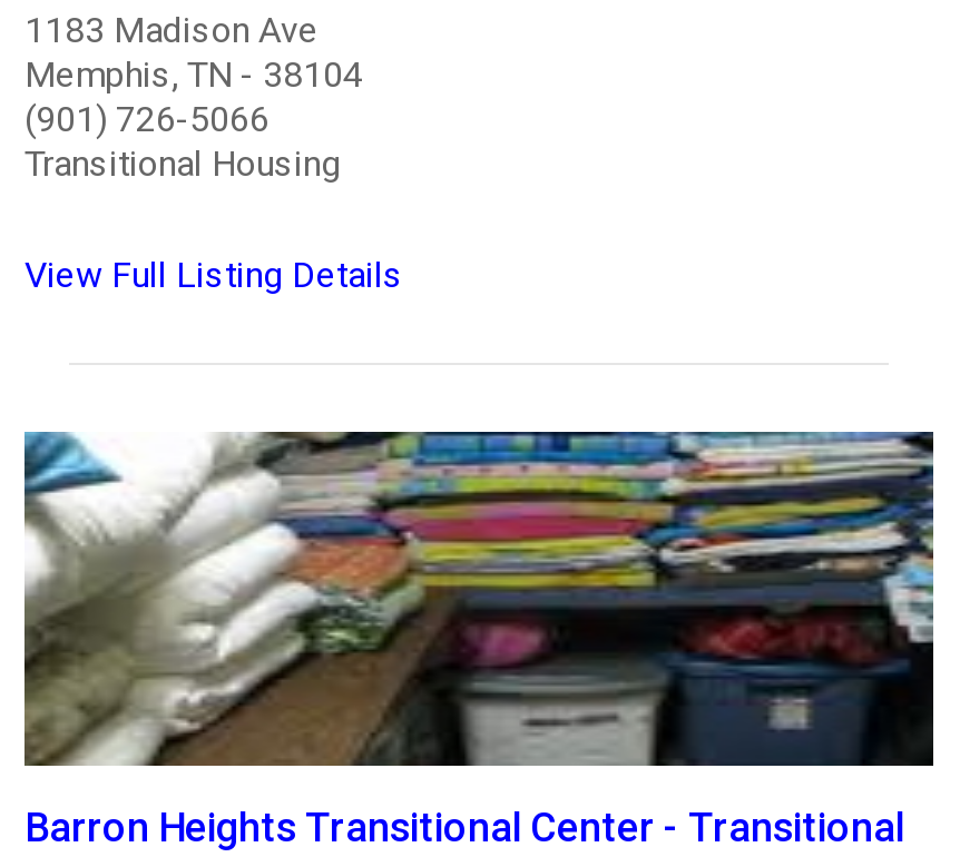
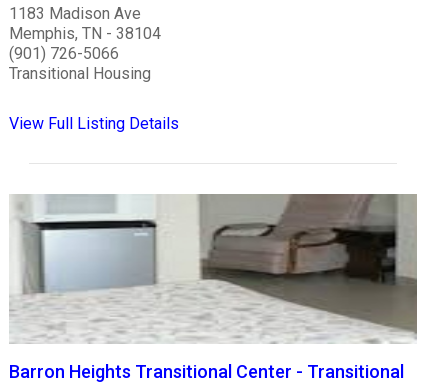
- [image]
+ [image]
